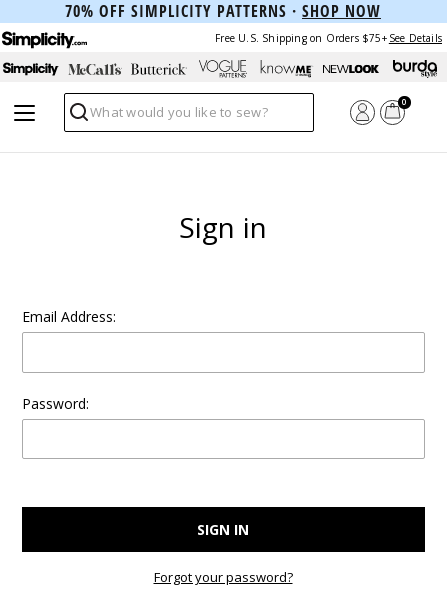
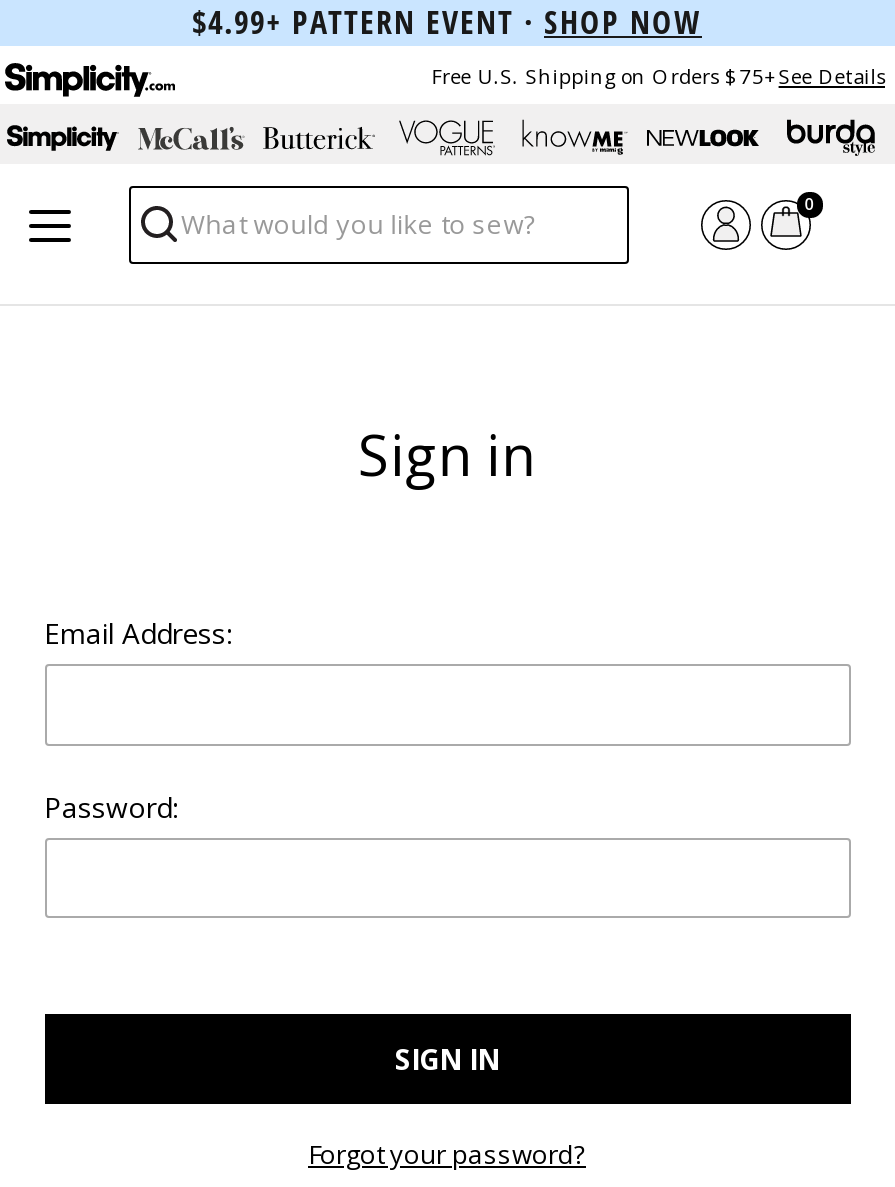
- 70% OFF SIMPLICITY PATTERNS · SHOP NOW
+ $4.99+ PATTERN EVENT · SHOP NOW
